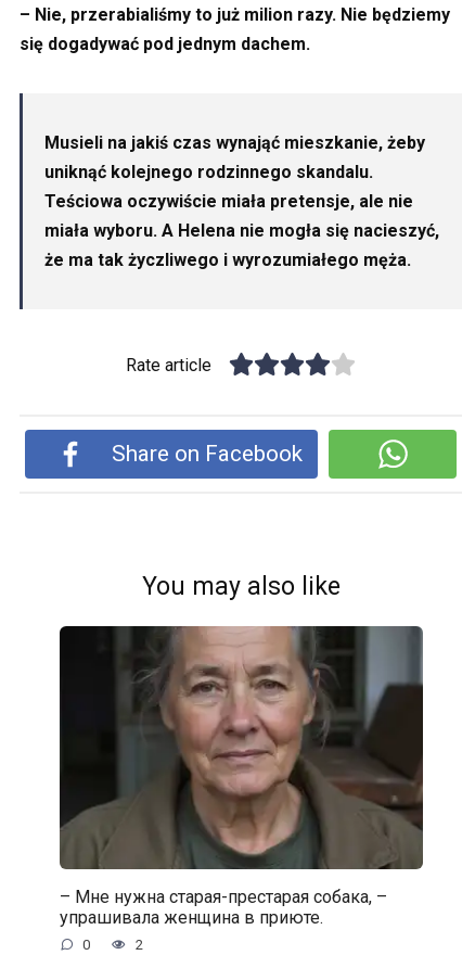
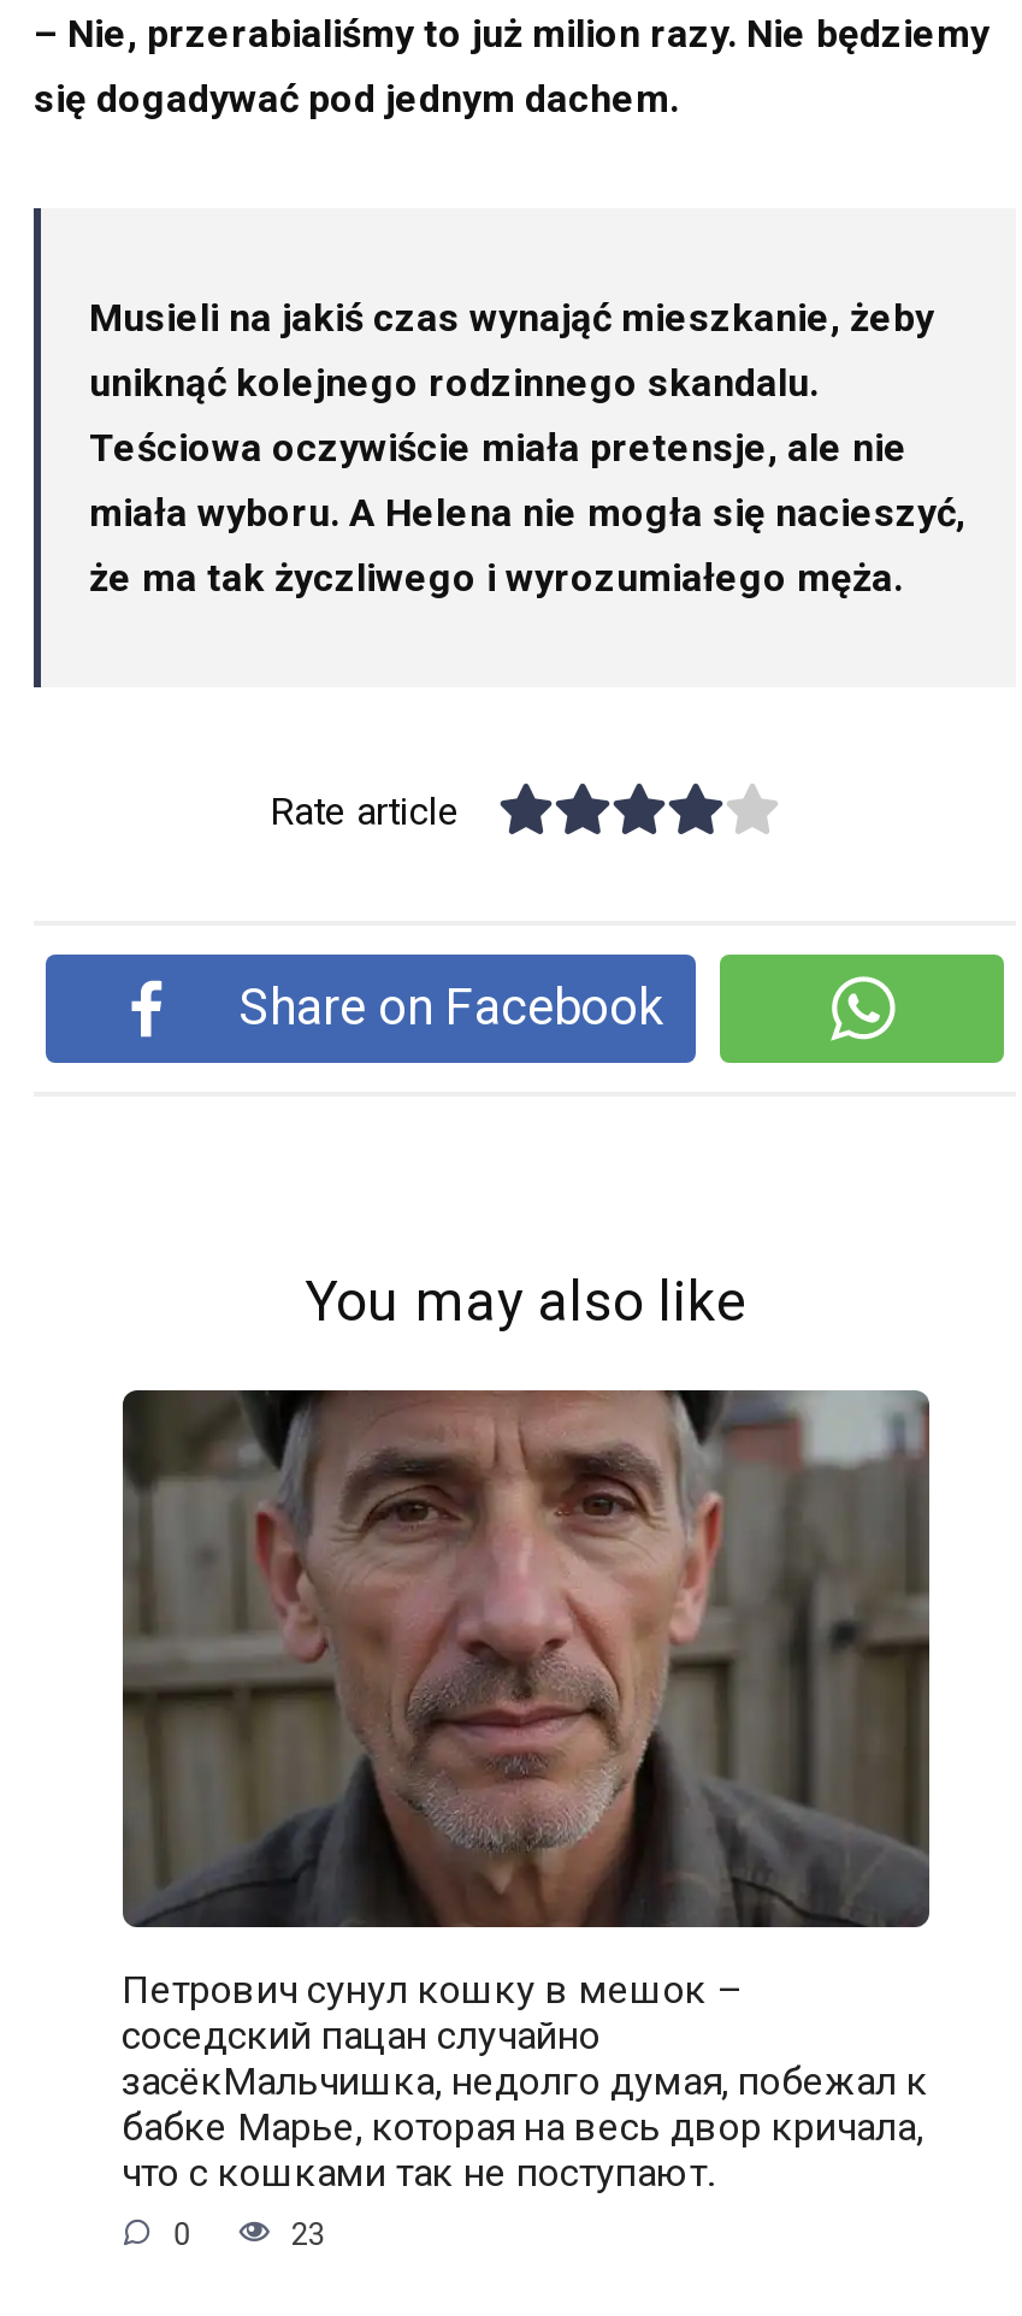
- [image]
- – Мне нужна старая-престарая собака, –
- упрашивала женщина в приюте.
+ [image]
+ Петрович сунул кошку в мешок –
+ соседский пацан случайно
+ засёкМальчишка, недолго думая, побежал к
+ бабке Марье, которая на весь двор кричала,
+ что с кошками так не поступают.

- 2
+ 23
